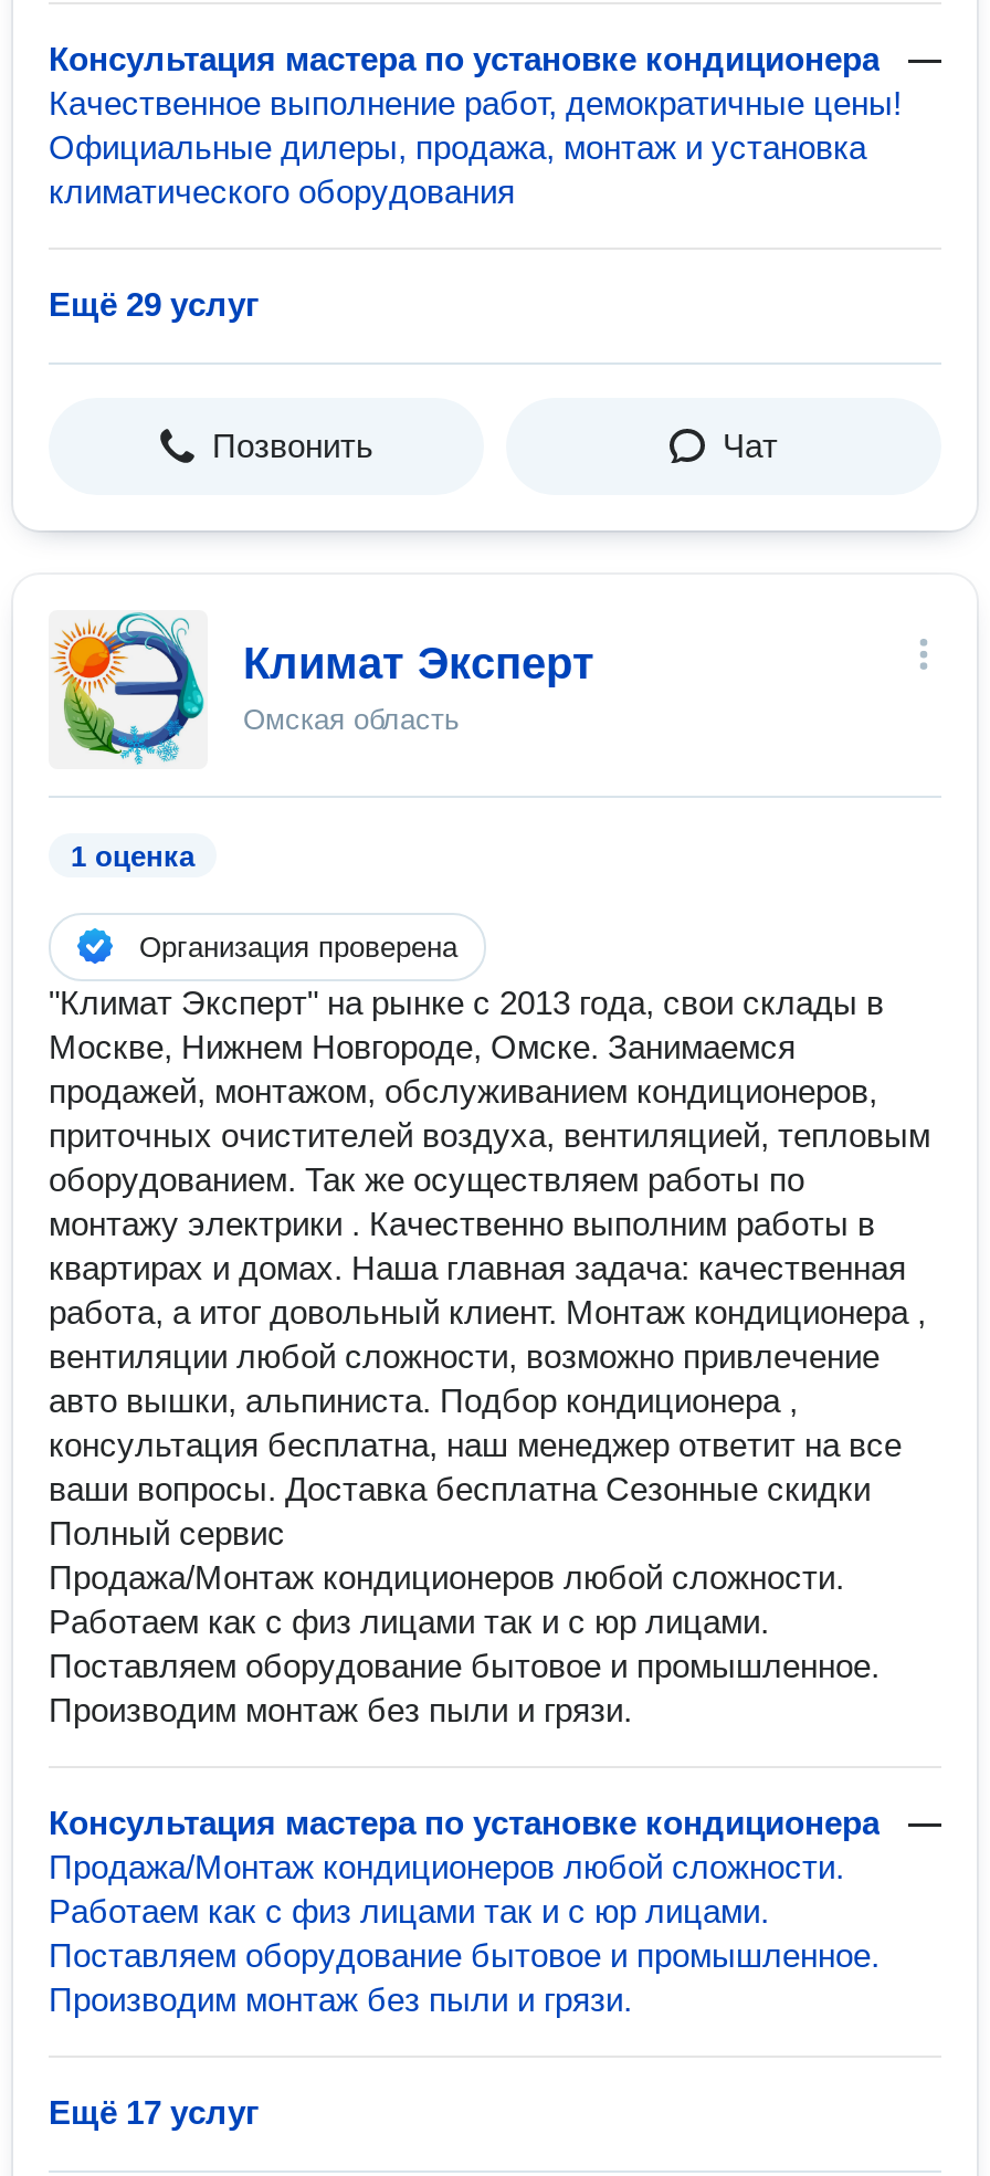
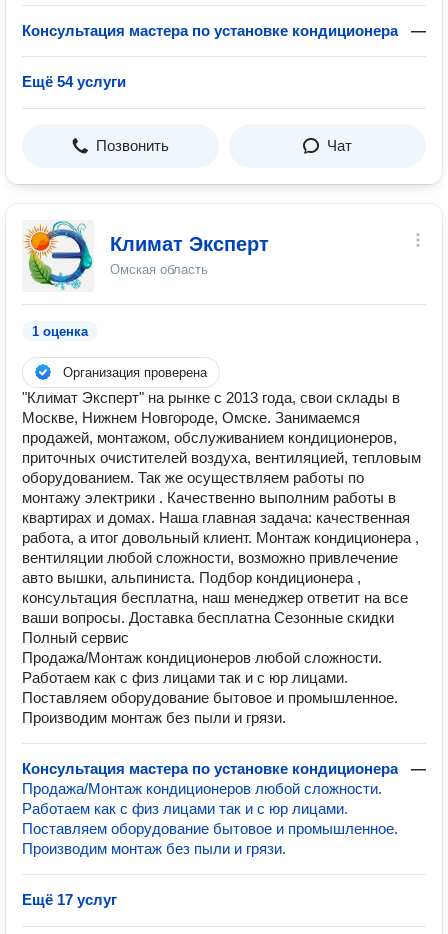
- Качественное выполнение работ, демократичные цены!
- Официальные дилеры, продажа, монтаж и установка
- климатического оборудования
- Ещё 29 услуг
+ Ещё 54 услуги
